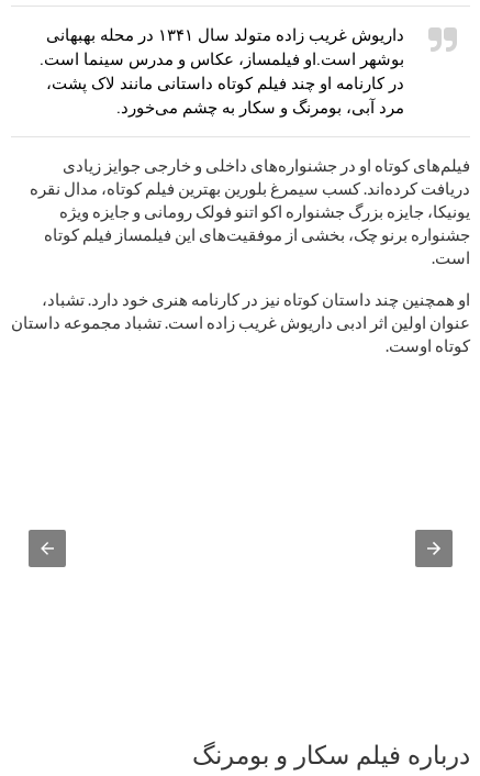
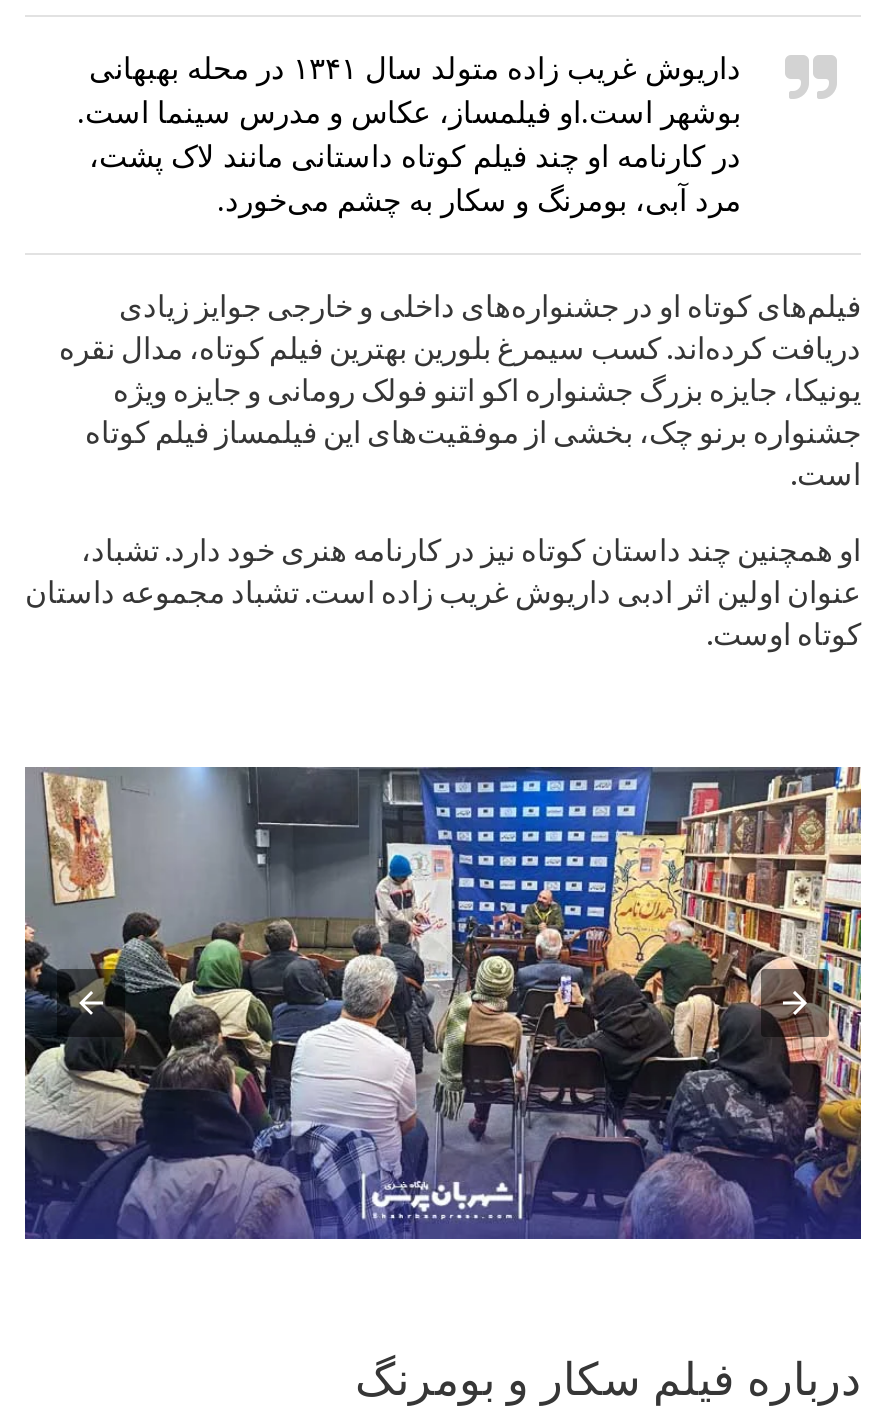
+ [image]
